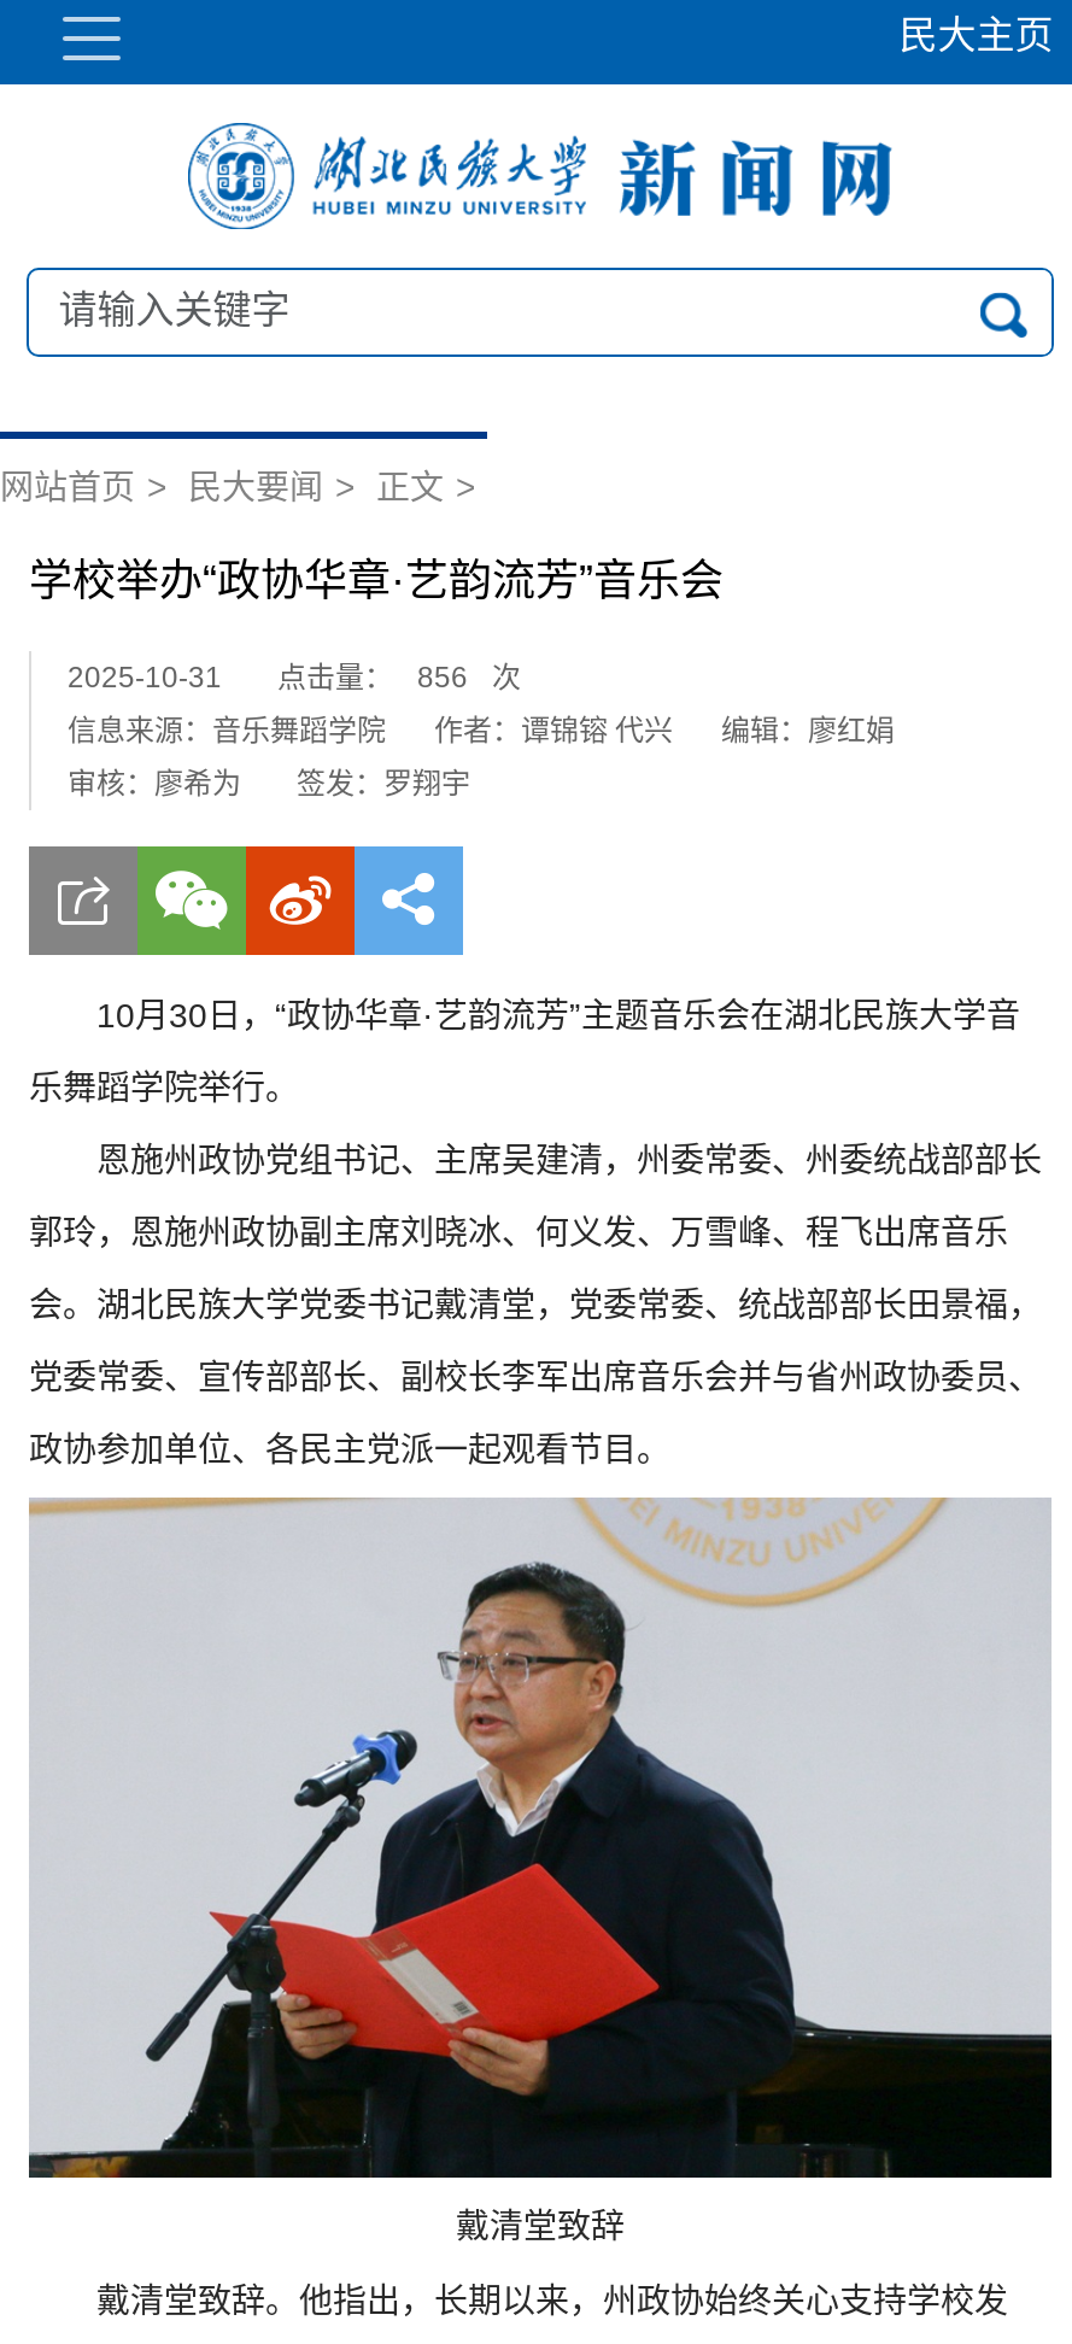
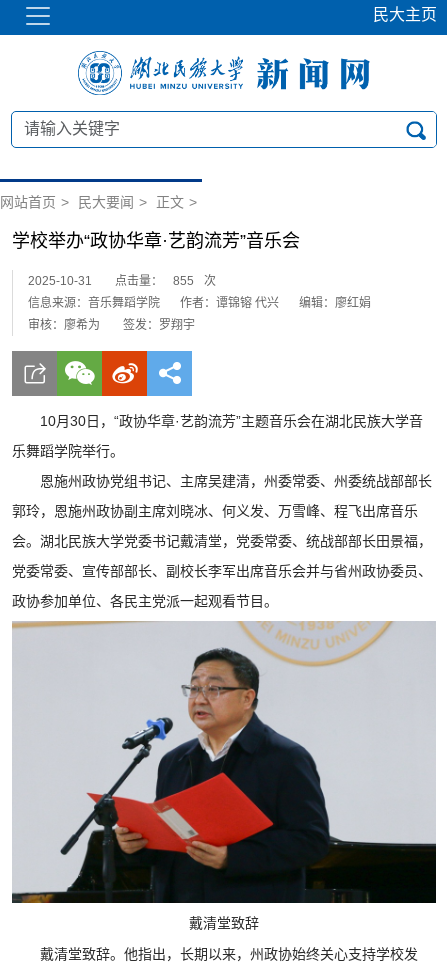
- 2025-10-31 点击量： 856 次
+ 2025-10-31 点击量： 855 次
